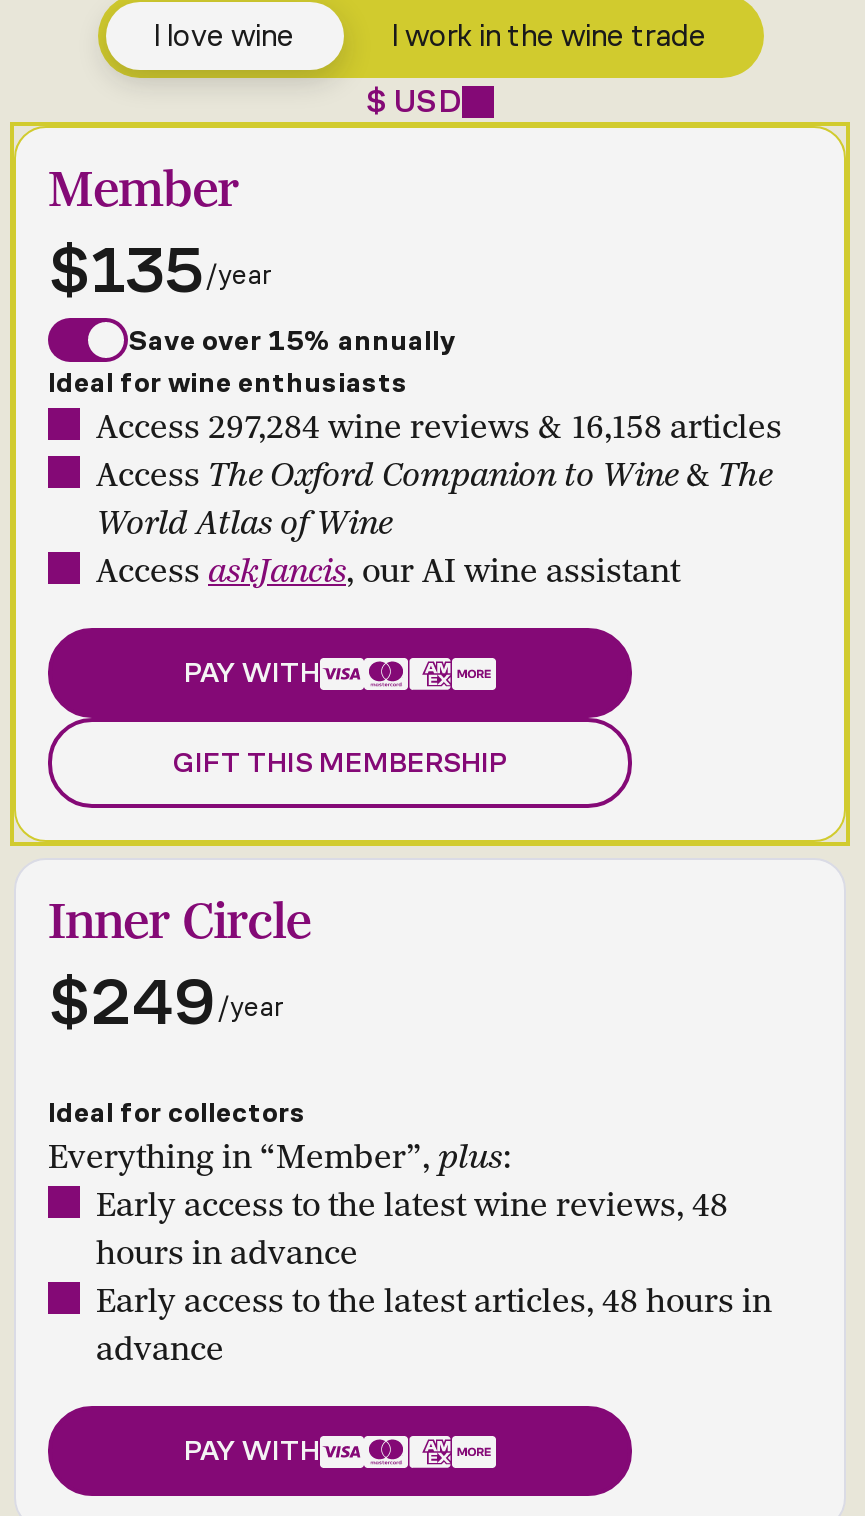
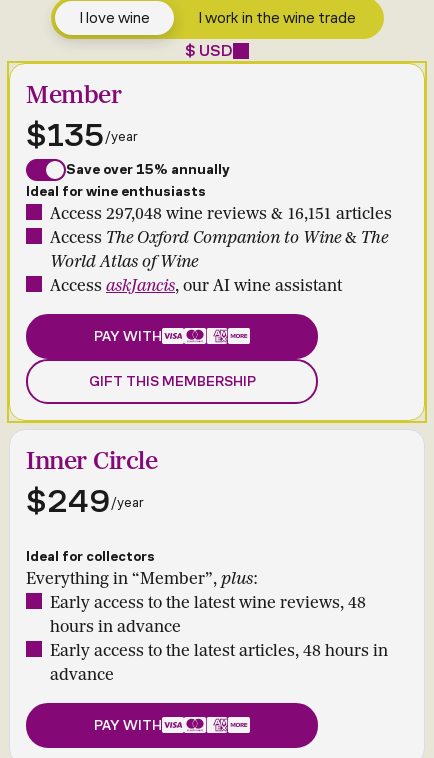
- Access 297,284 wine reviews & 16,158 articles
+ Access 297,048 wine reviews & 16,151 articles
